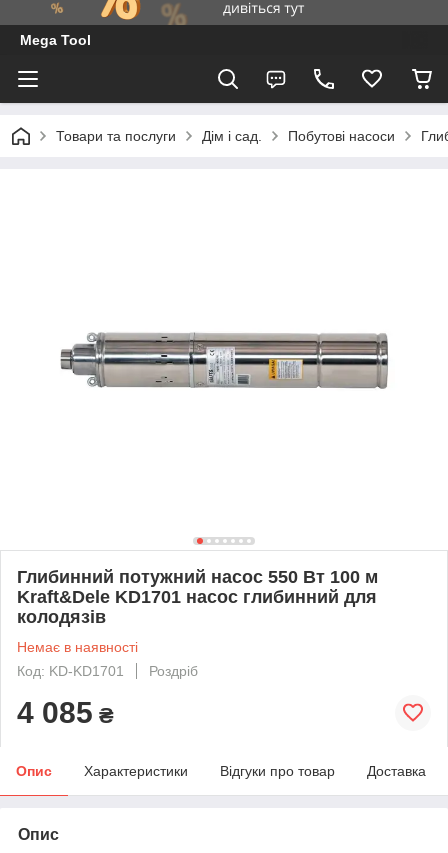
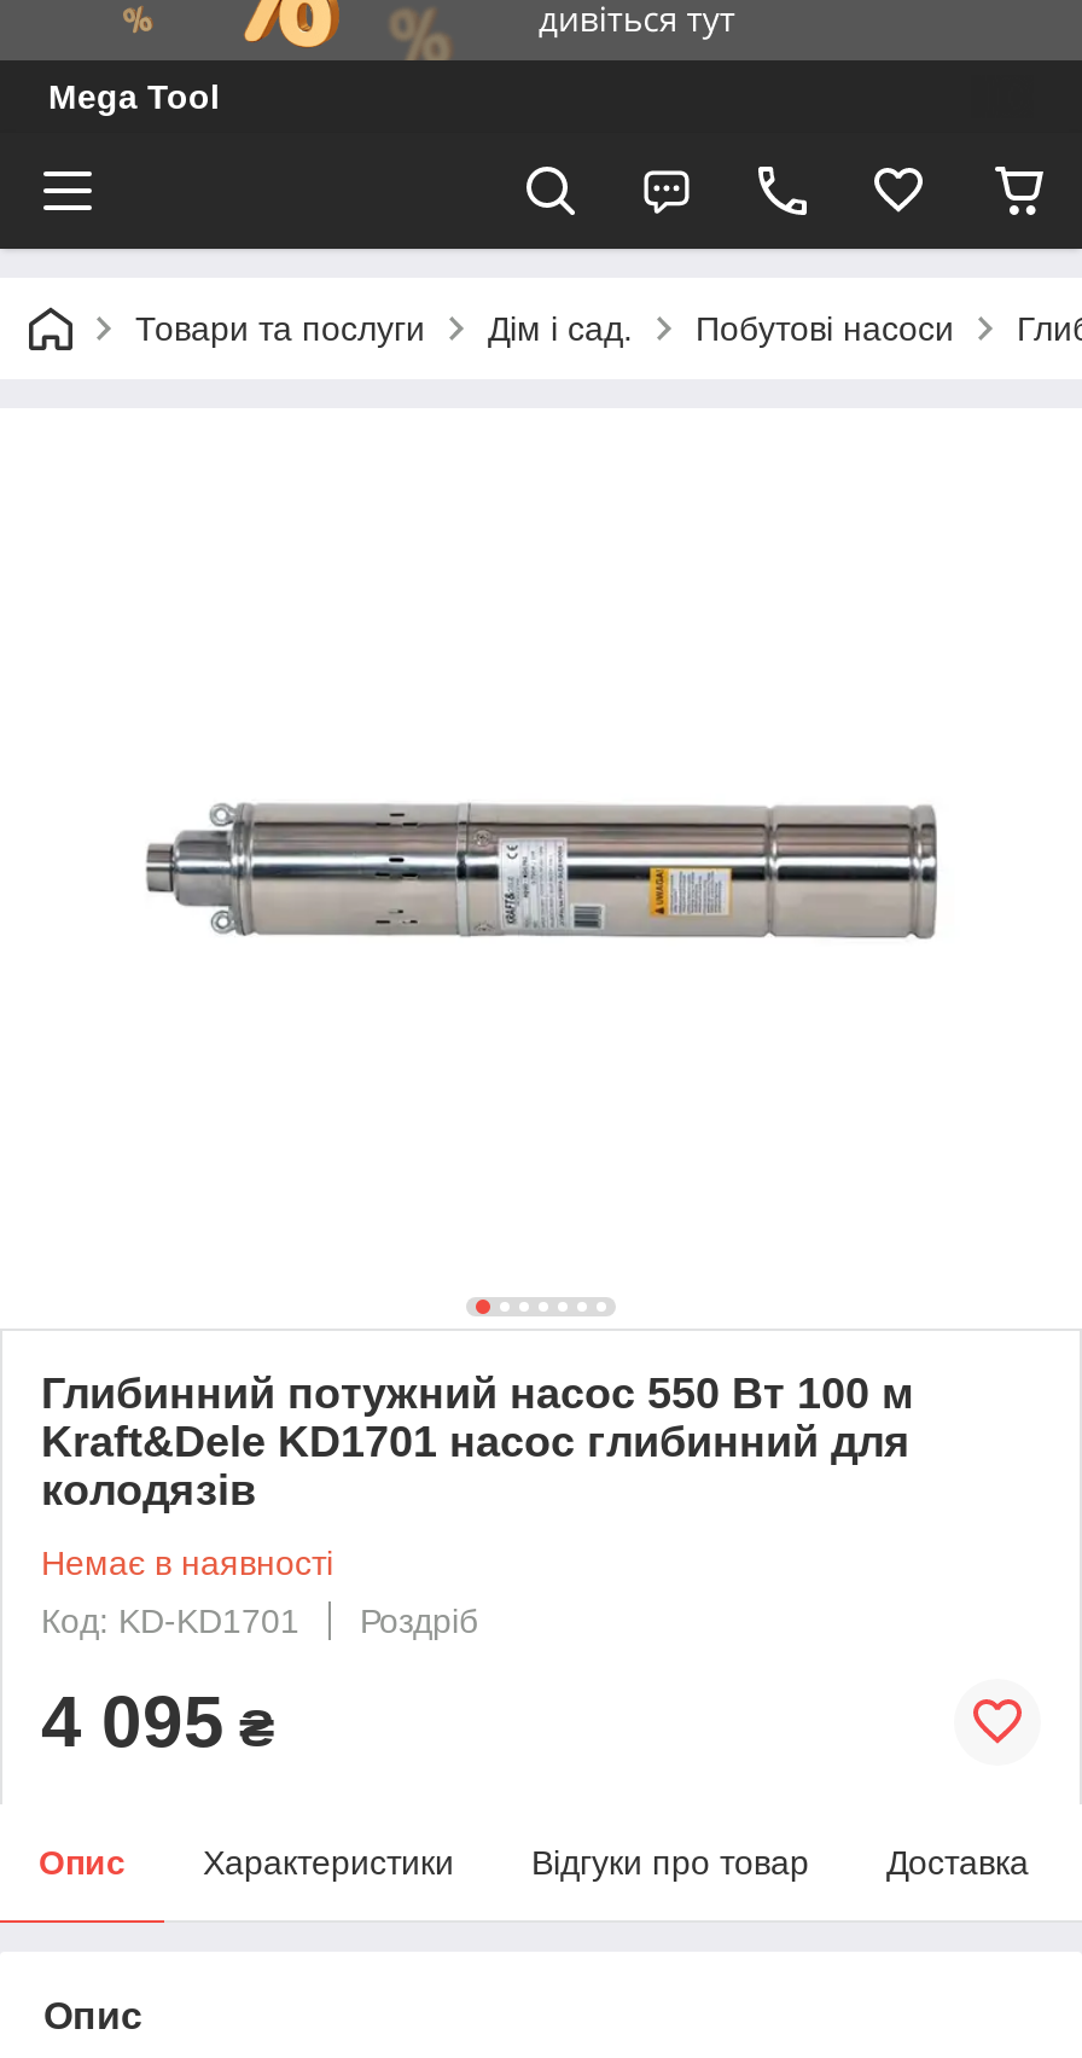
- 4 085 ₴
+ 4 095 ₴
